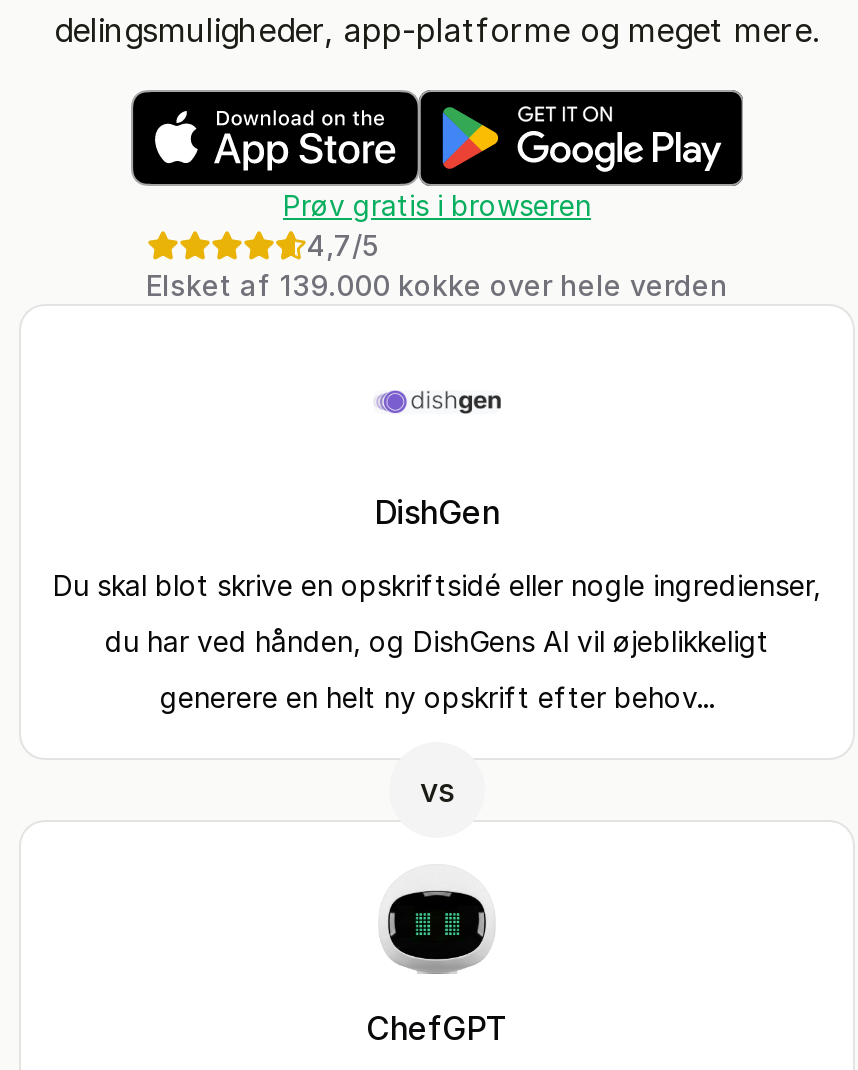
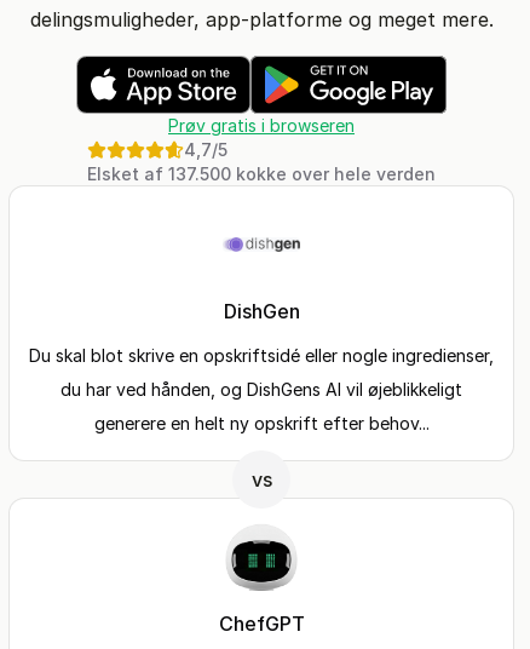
- Elsket af 139.000 kokke over hele verden
+ Elsket af 137.500 kokke over hele verden
